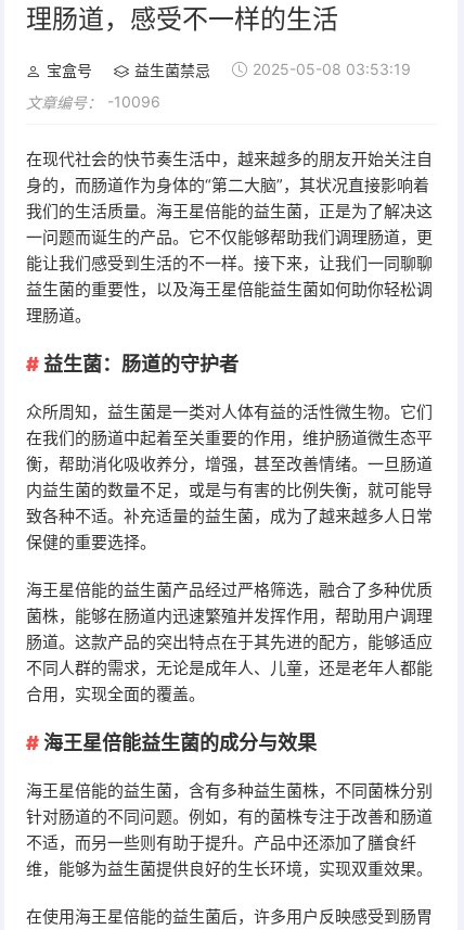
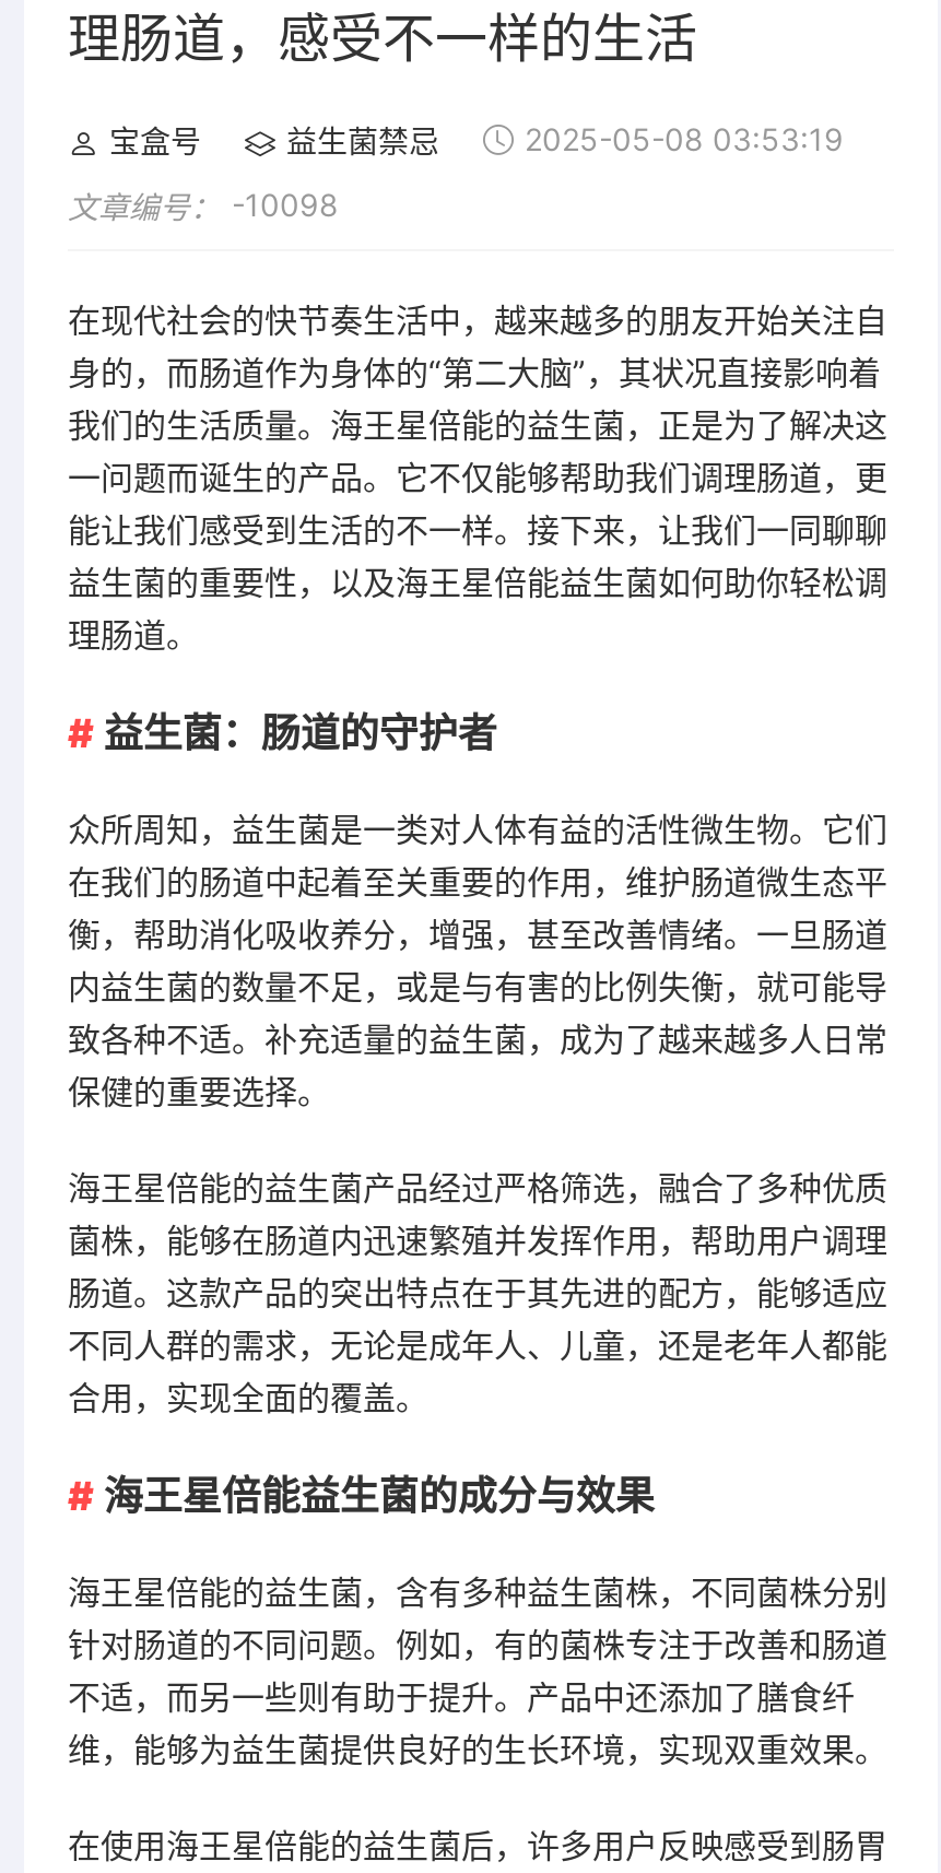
- 文章编号： -10096
+ 文章编号： -10098
